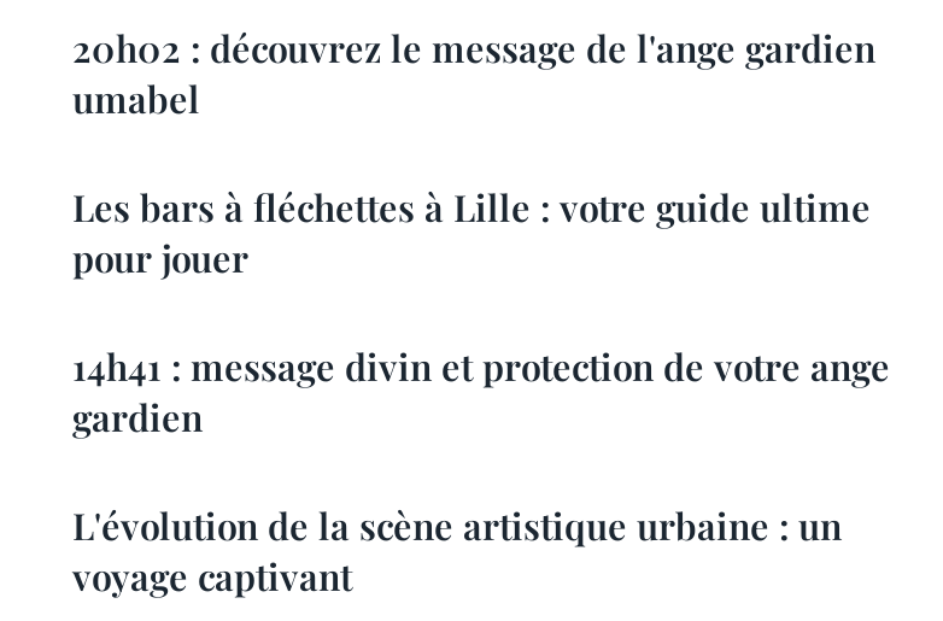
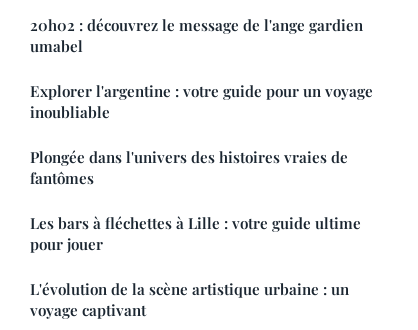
+ Explorer l'argentine : votre guide pour un voyage
+ inoubliable
+ Plongée dans l'univers des histoires vraies de
+ fantômes

moved down: Les bars à fléchettes à Lille : votre guide ultime | pour jouer

- 14h41 : message divin et protection de votre ange
- gardien
